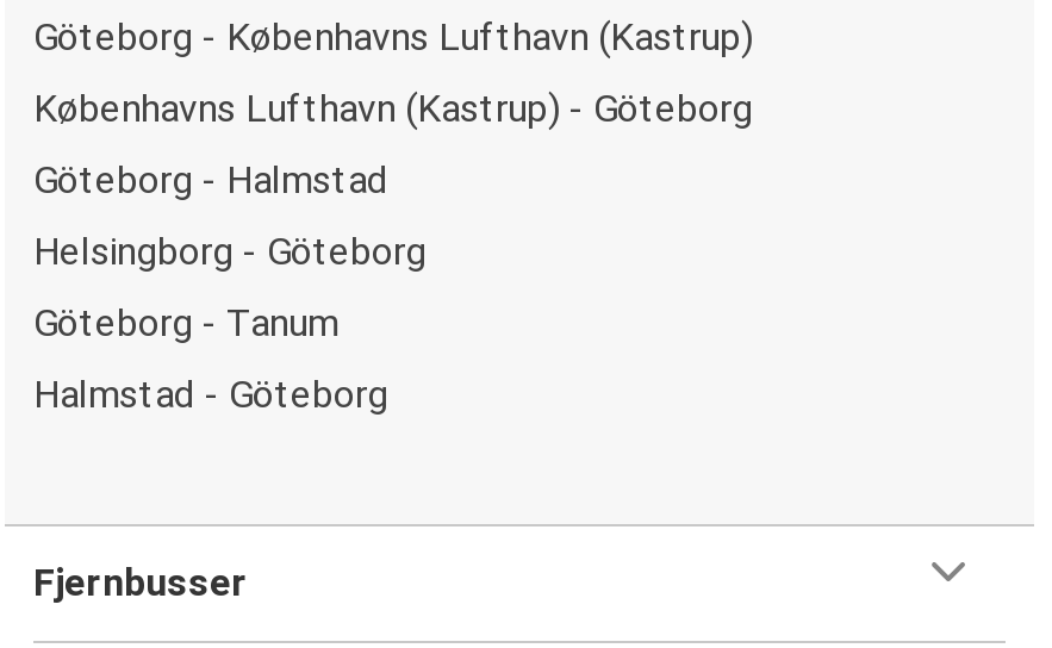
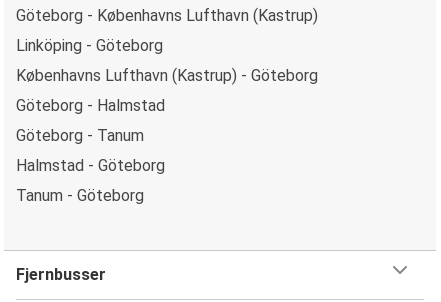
+ Linköping - Göteborg

- Helsingborg - Göteborg

+ Tanum - Göteborg
